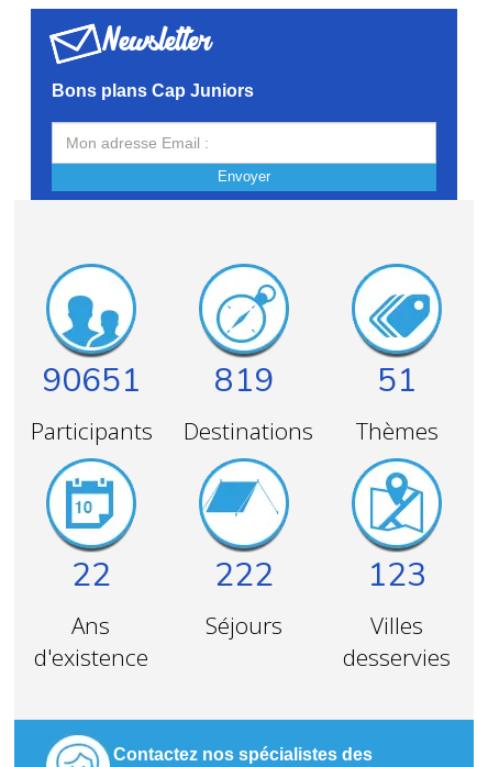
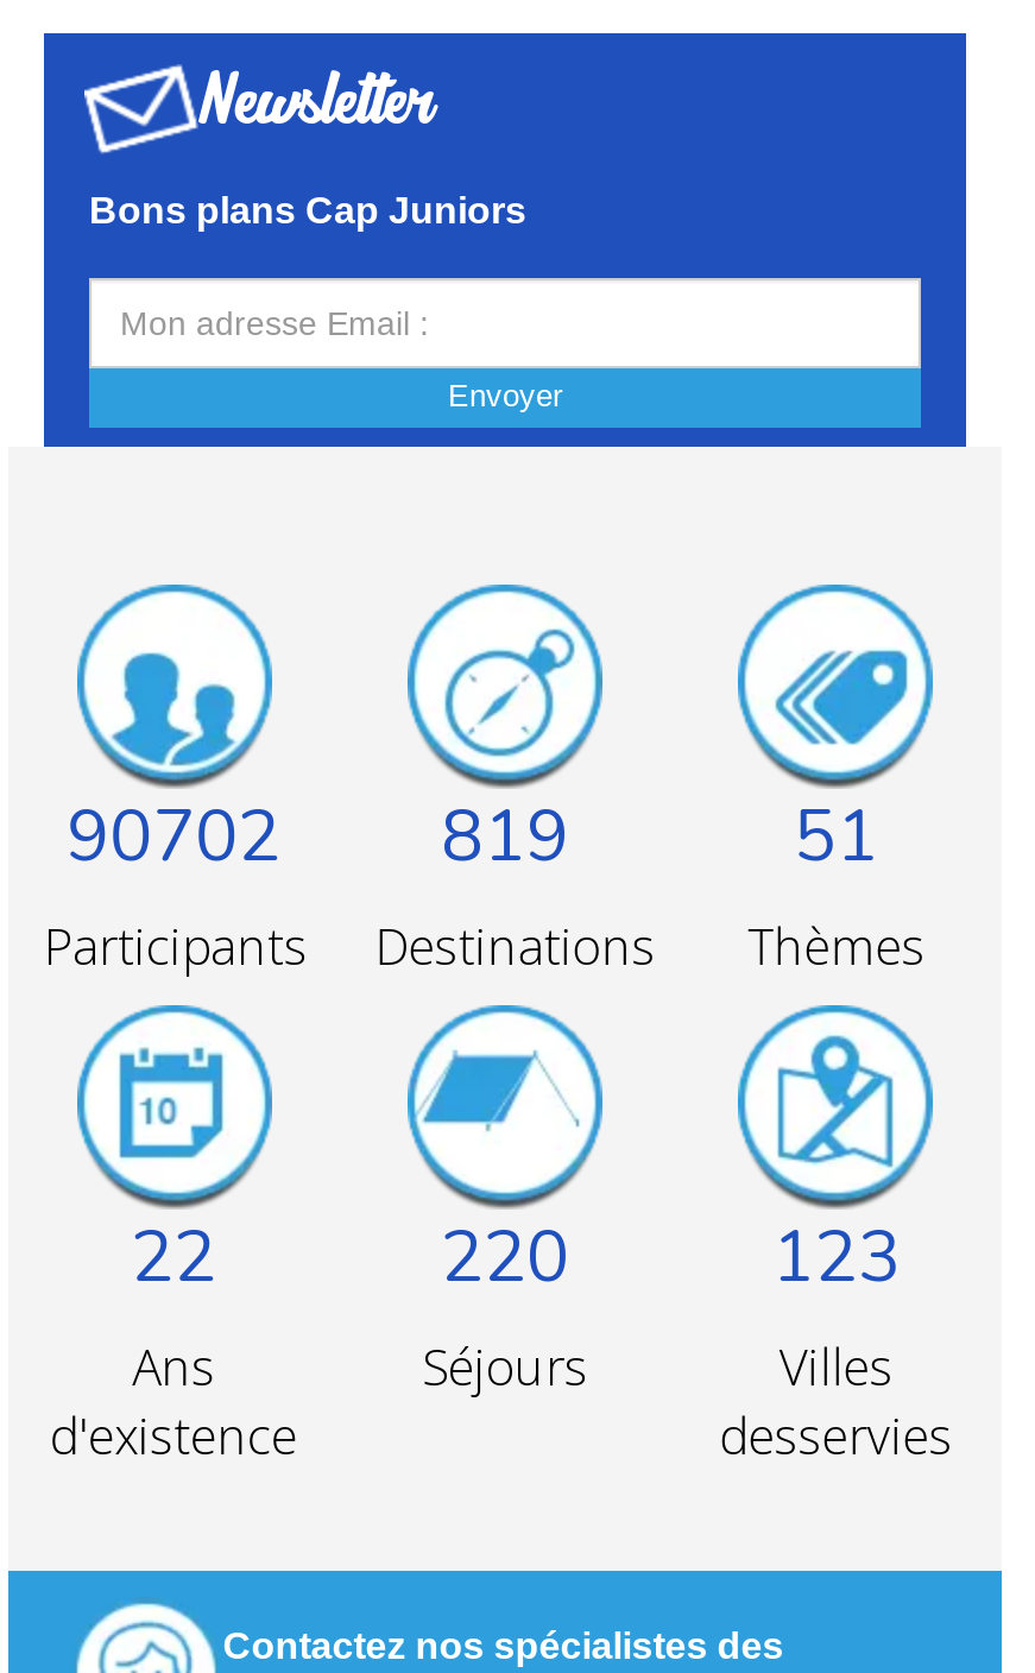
- 90651 819
+ 90702 819

- 222
+ 220
